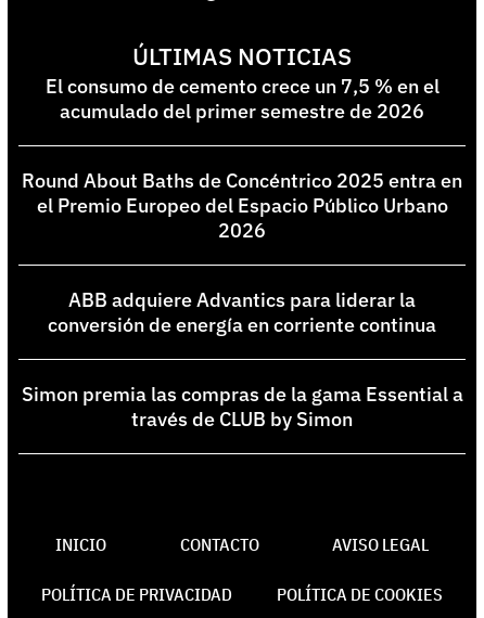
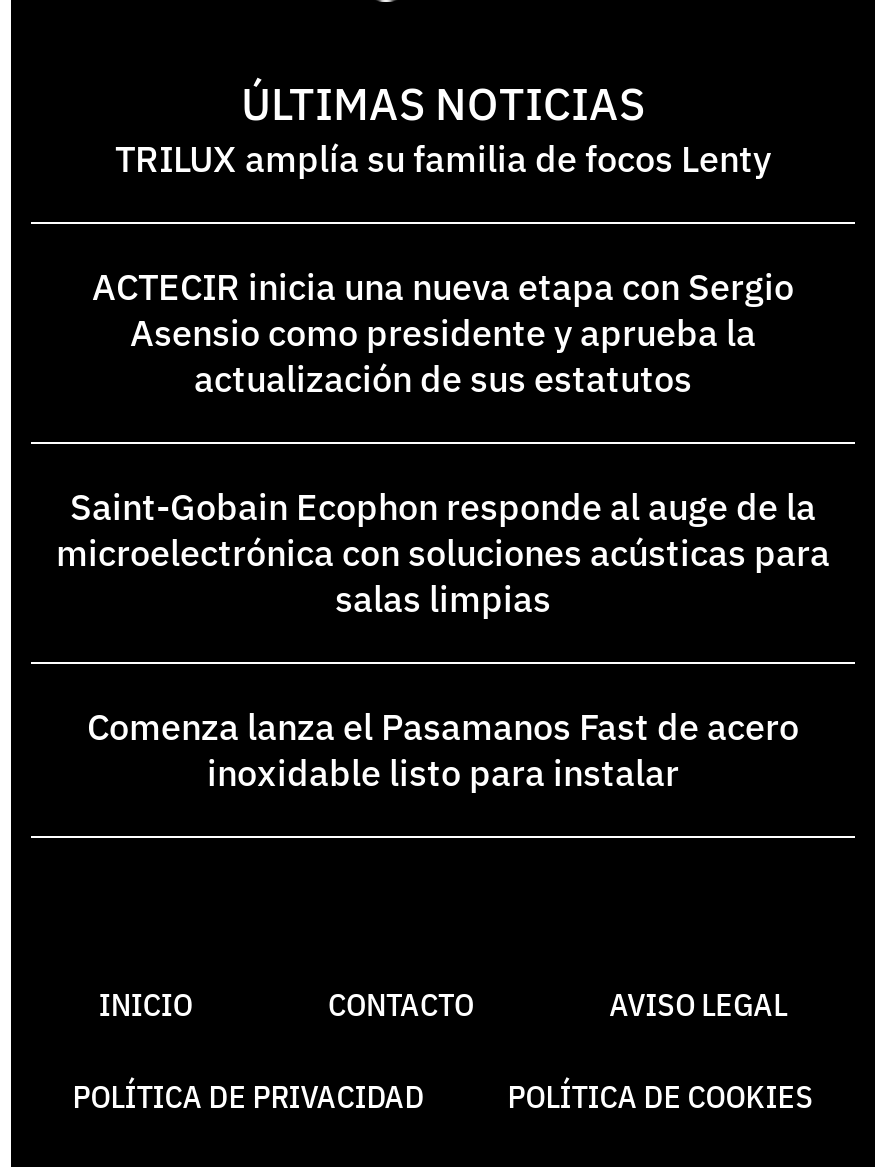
- El consumo de cemento crece un 7,5 % en el
- acumulado del primer semestre de 2026
+ TRILUX amplía su familia de focos Lenty

- Round About Baths de Concéntrico 2025 entra en
- el Premio Europeo del Espacio Público Urbano
- 2026
+ ACTECIR inicia una nueva etapa con Sergio
+ Asensio como presidente y aprueba la
+ actualización de sus estatutos

- ABB adquiere Advantics para liderar la
- conversión de energía en corriente continua
+ Saint-Gobain Ecophon responde al auge de la
+ microelectrónica con soluciones acústicas para
+ salas limpias

- Simon premia las compras de la gama Essential a
- través de CLUB by Simon
+ Comenza lanza el Pasamanos Fast de acero
+ inoxidable listo para instalar
